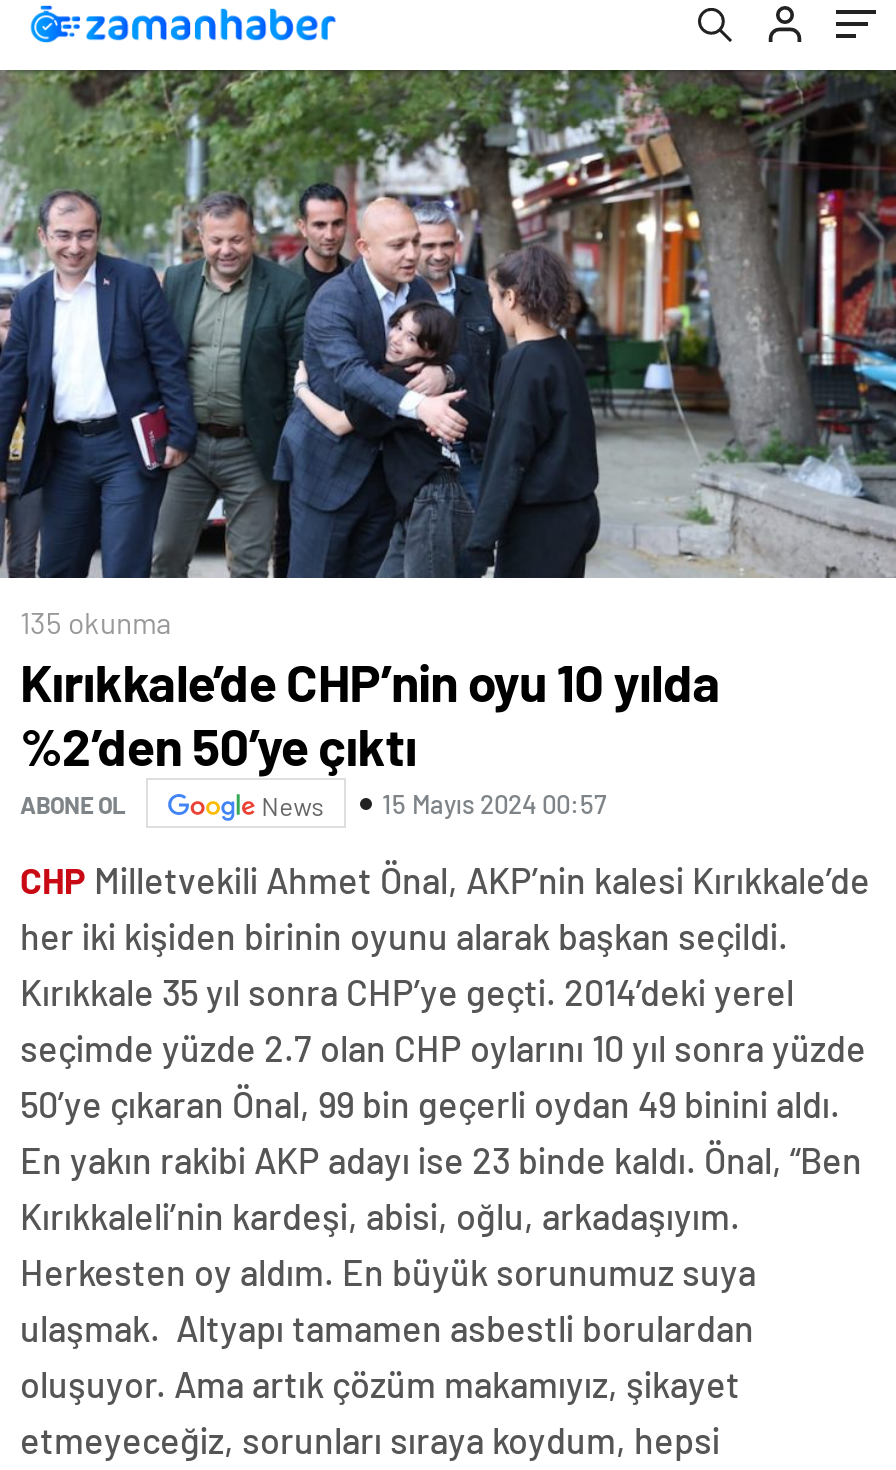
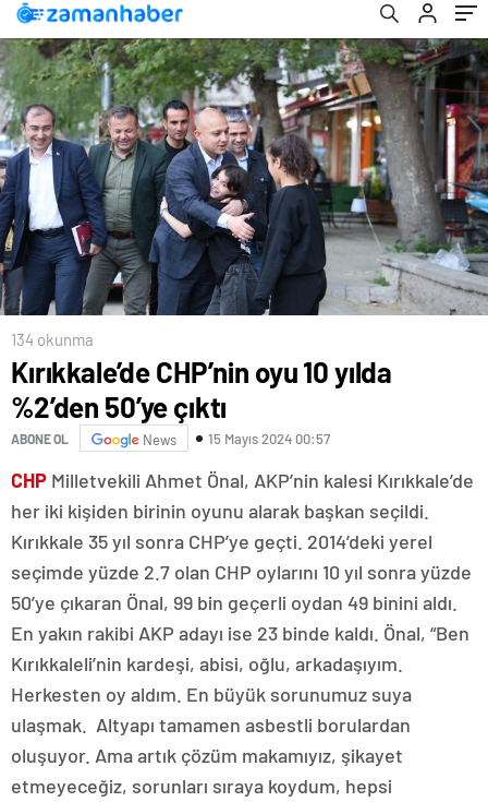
- 135 okunma
+ 134 okunma
